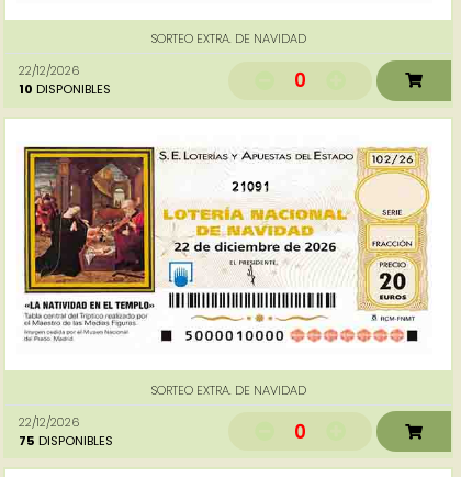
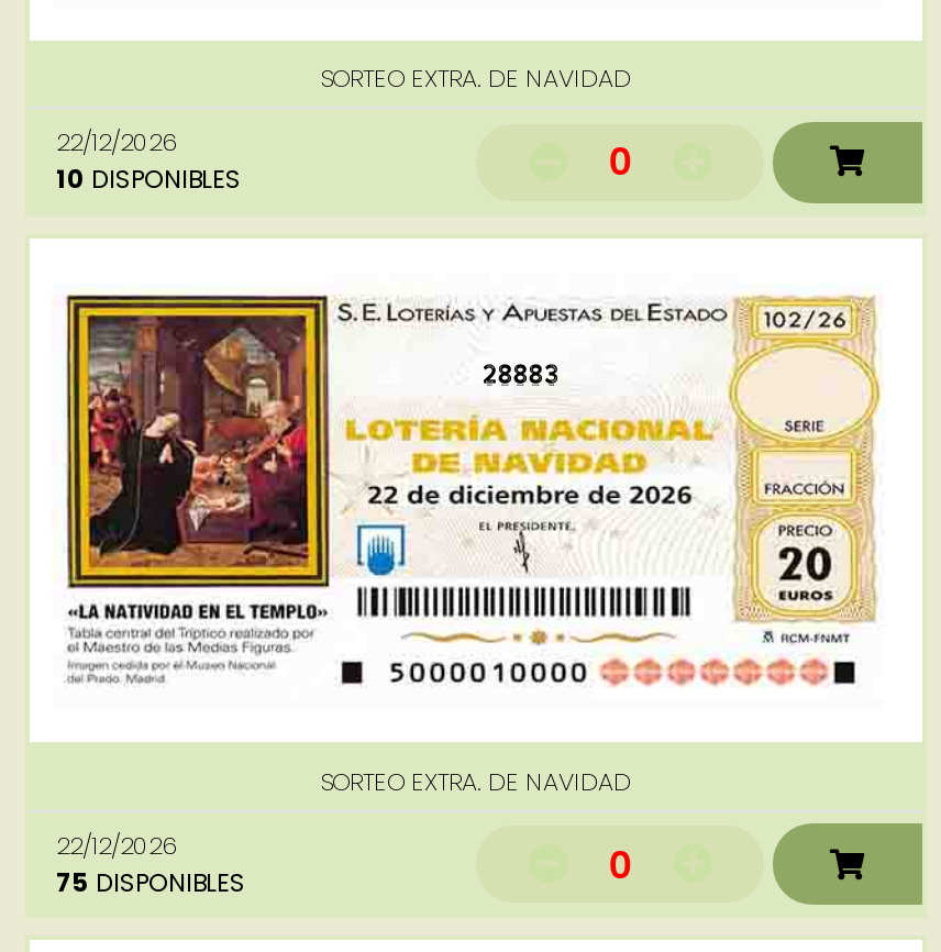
- 21091
+ 28883
